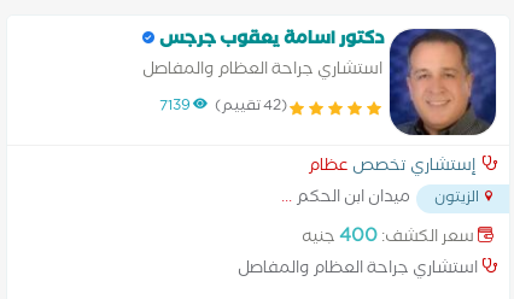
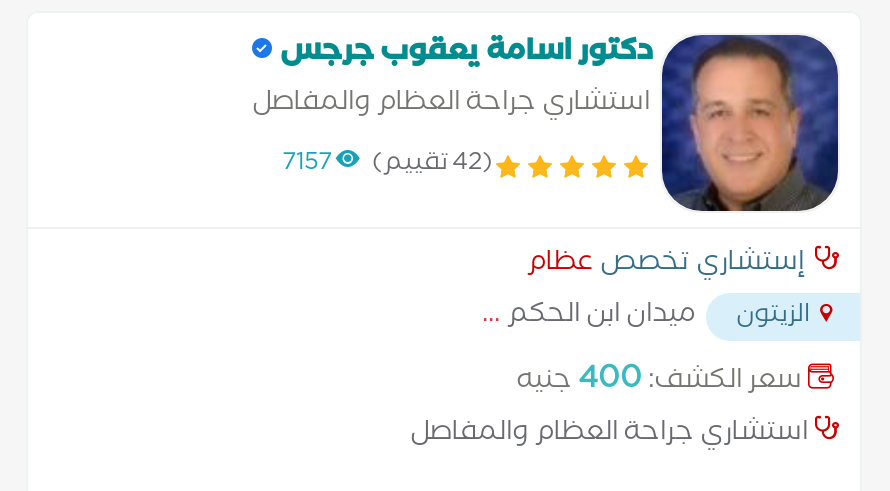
- 7139
+ 7157
